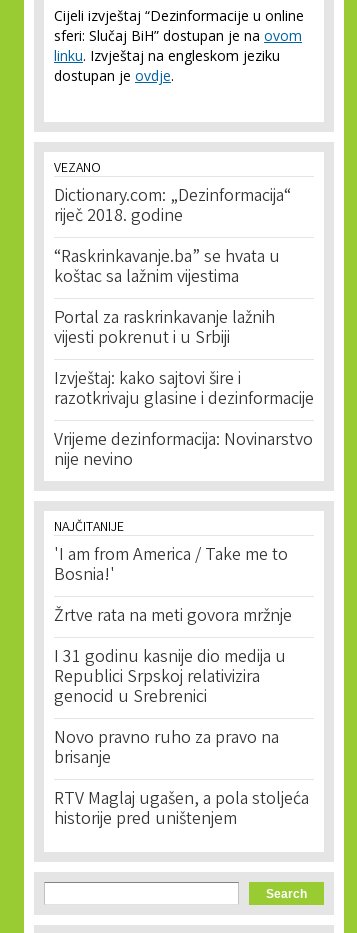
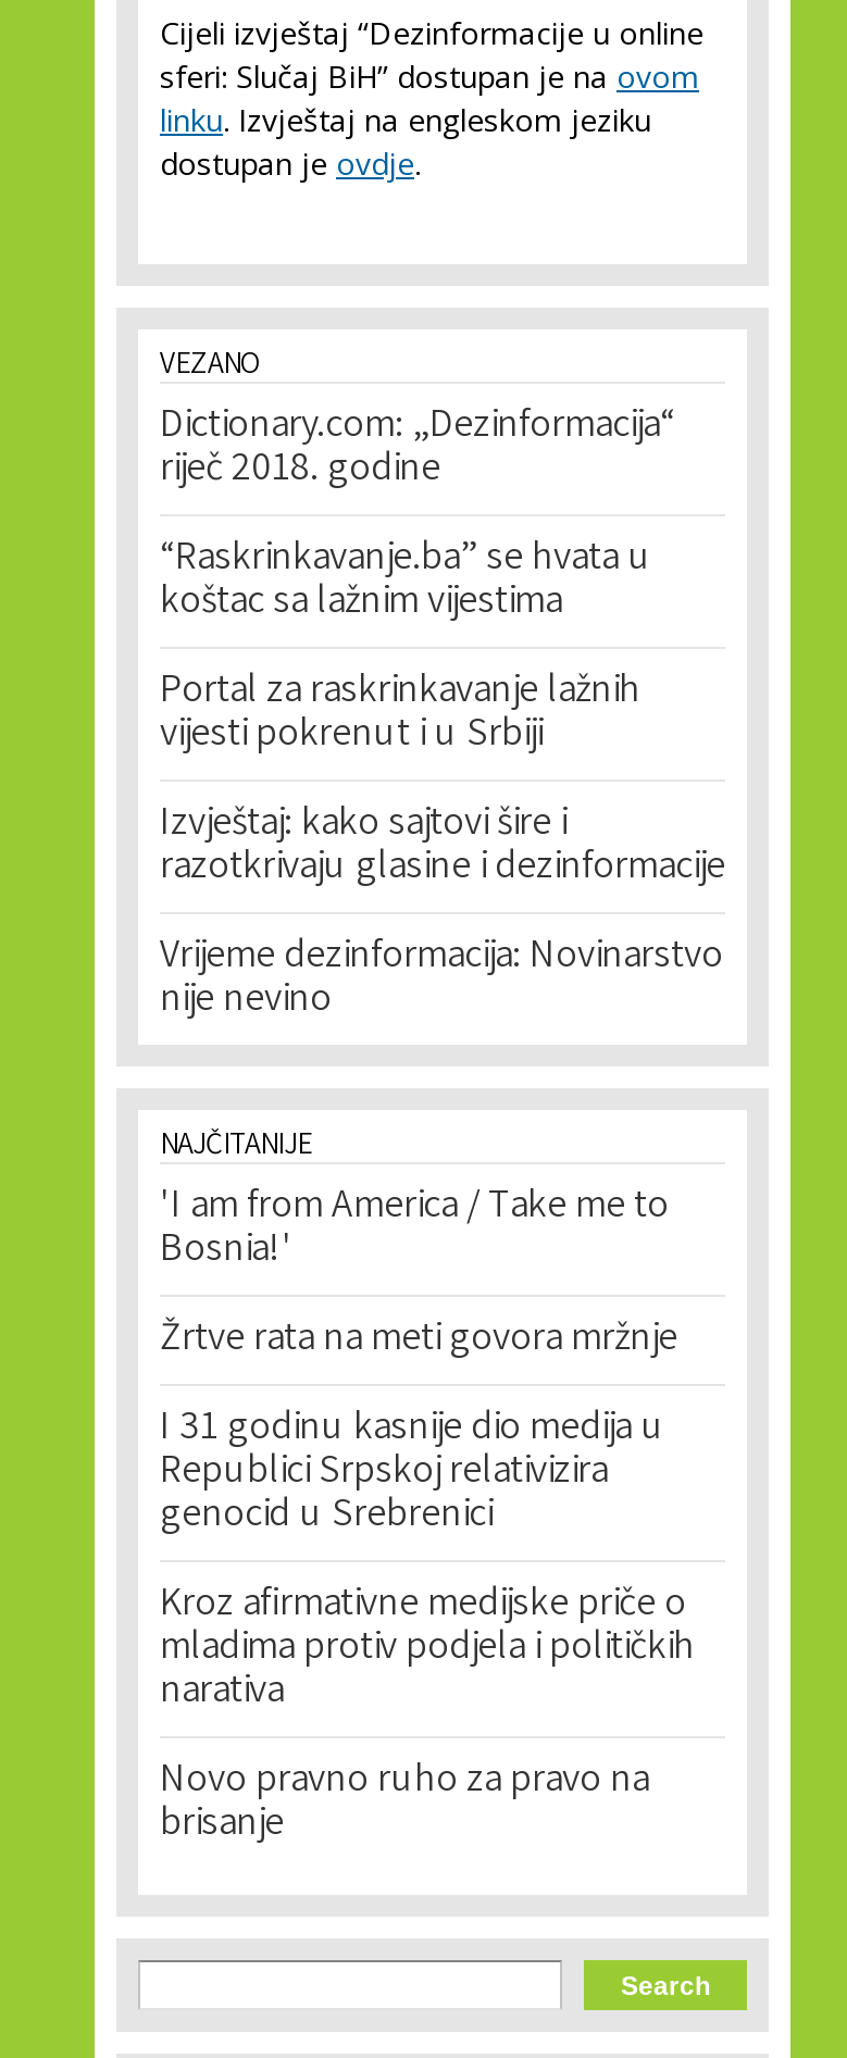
+ Kroz afirmativne medijske priče o
+ mladima protiv podjela i političkih
+ narativa

moved down: Novo pravno ruho za pravo na | brisanje

- RTV Maglaj ugašen, a pola stoljeća
- historije pred uništenjem
